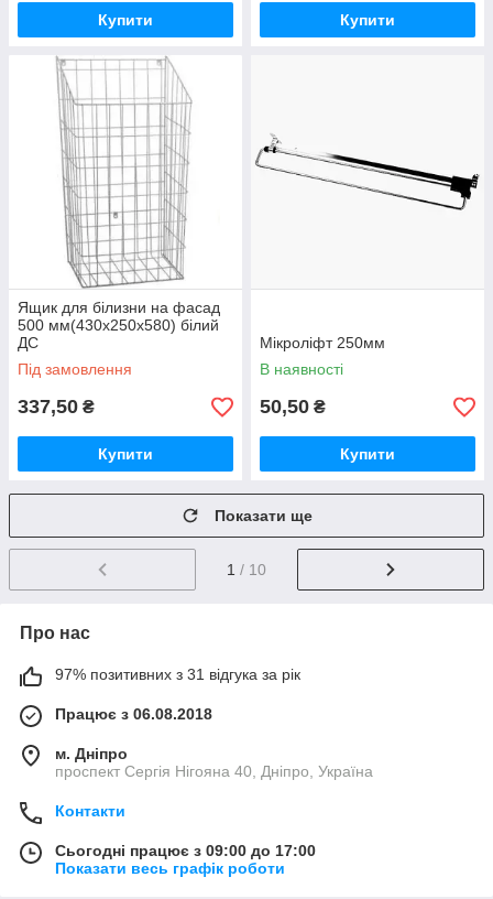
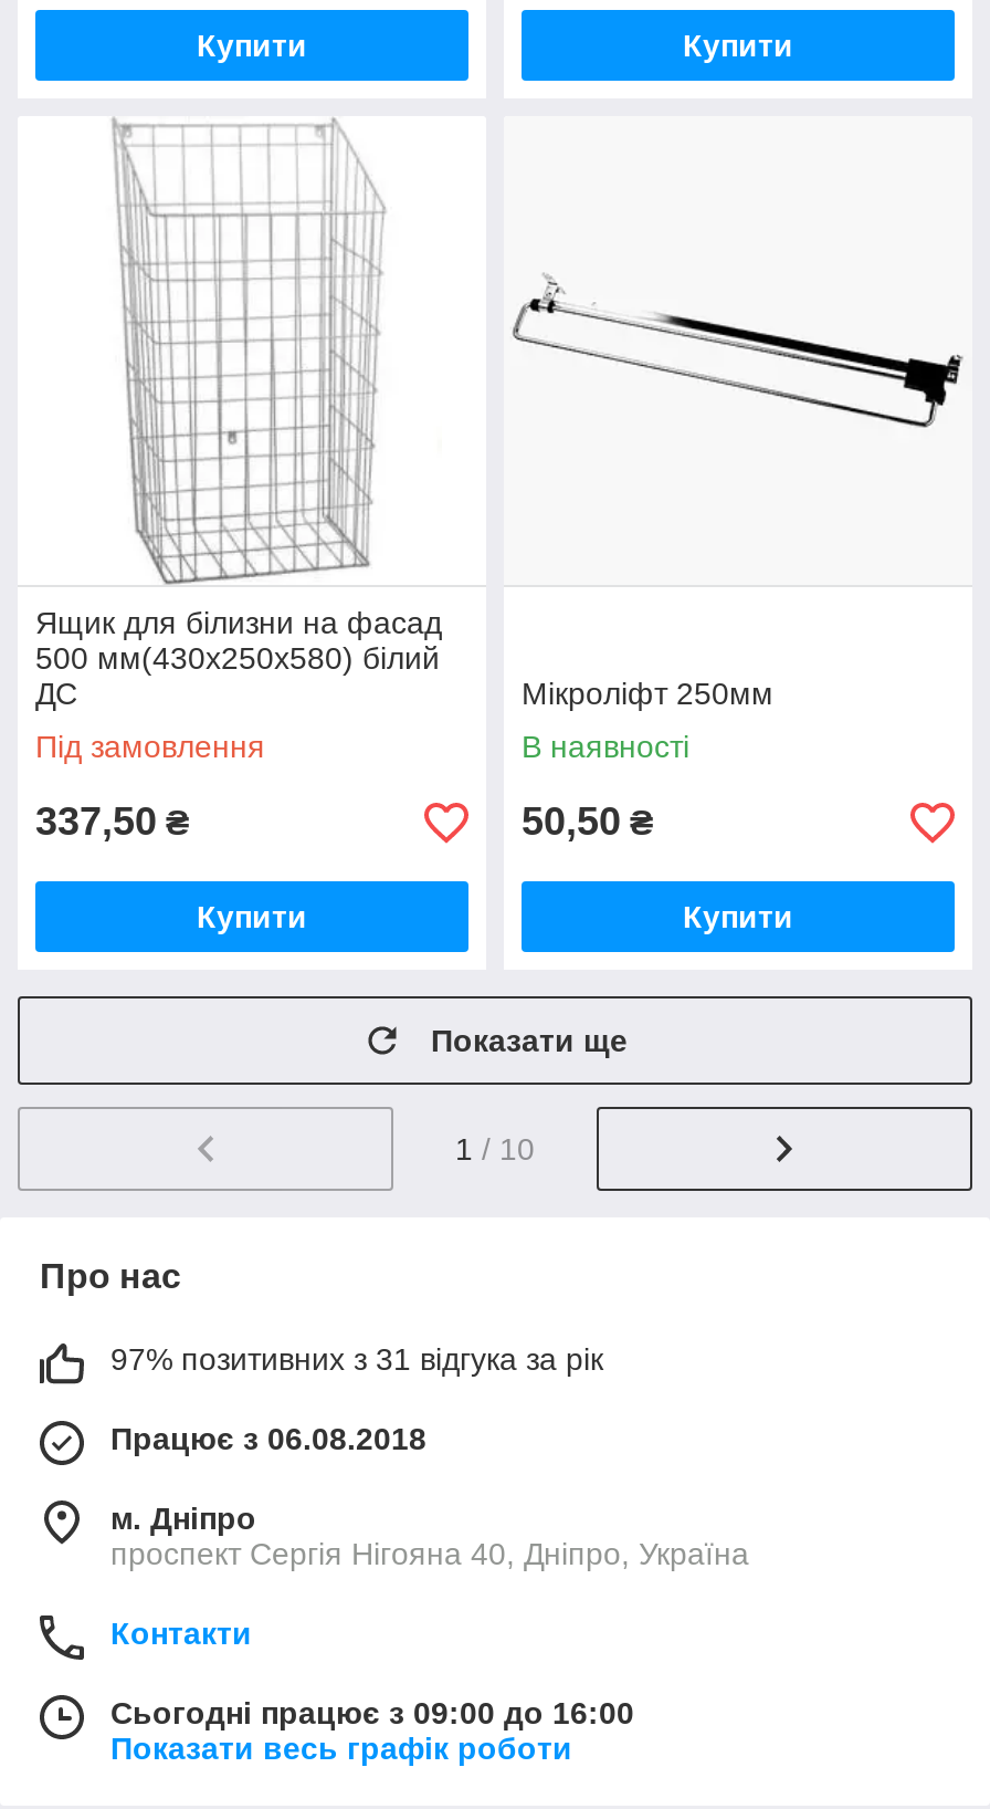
- Сьогодні працює з 09:00 до 17:00
+ Сьогодні працює з 09:00 до 16:00
